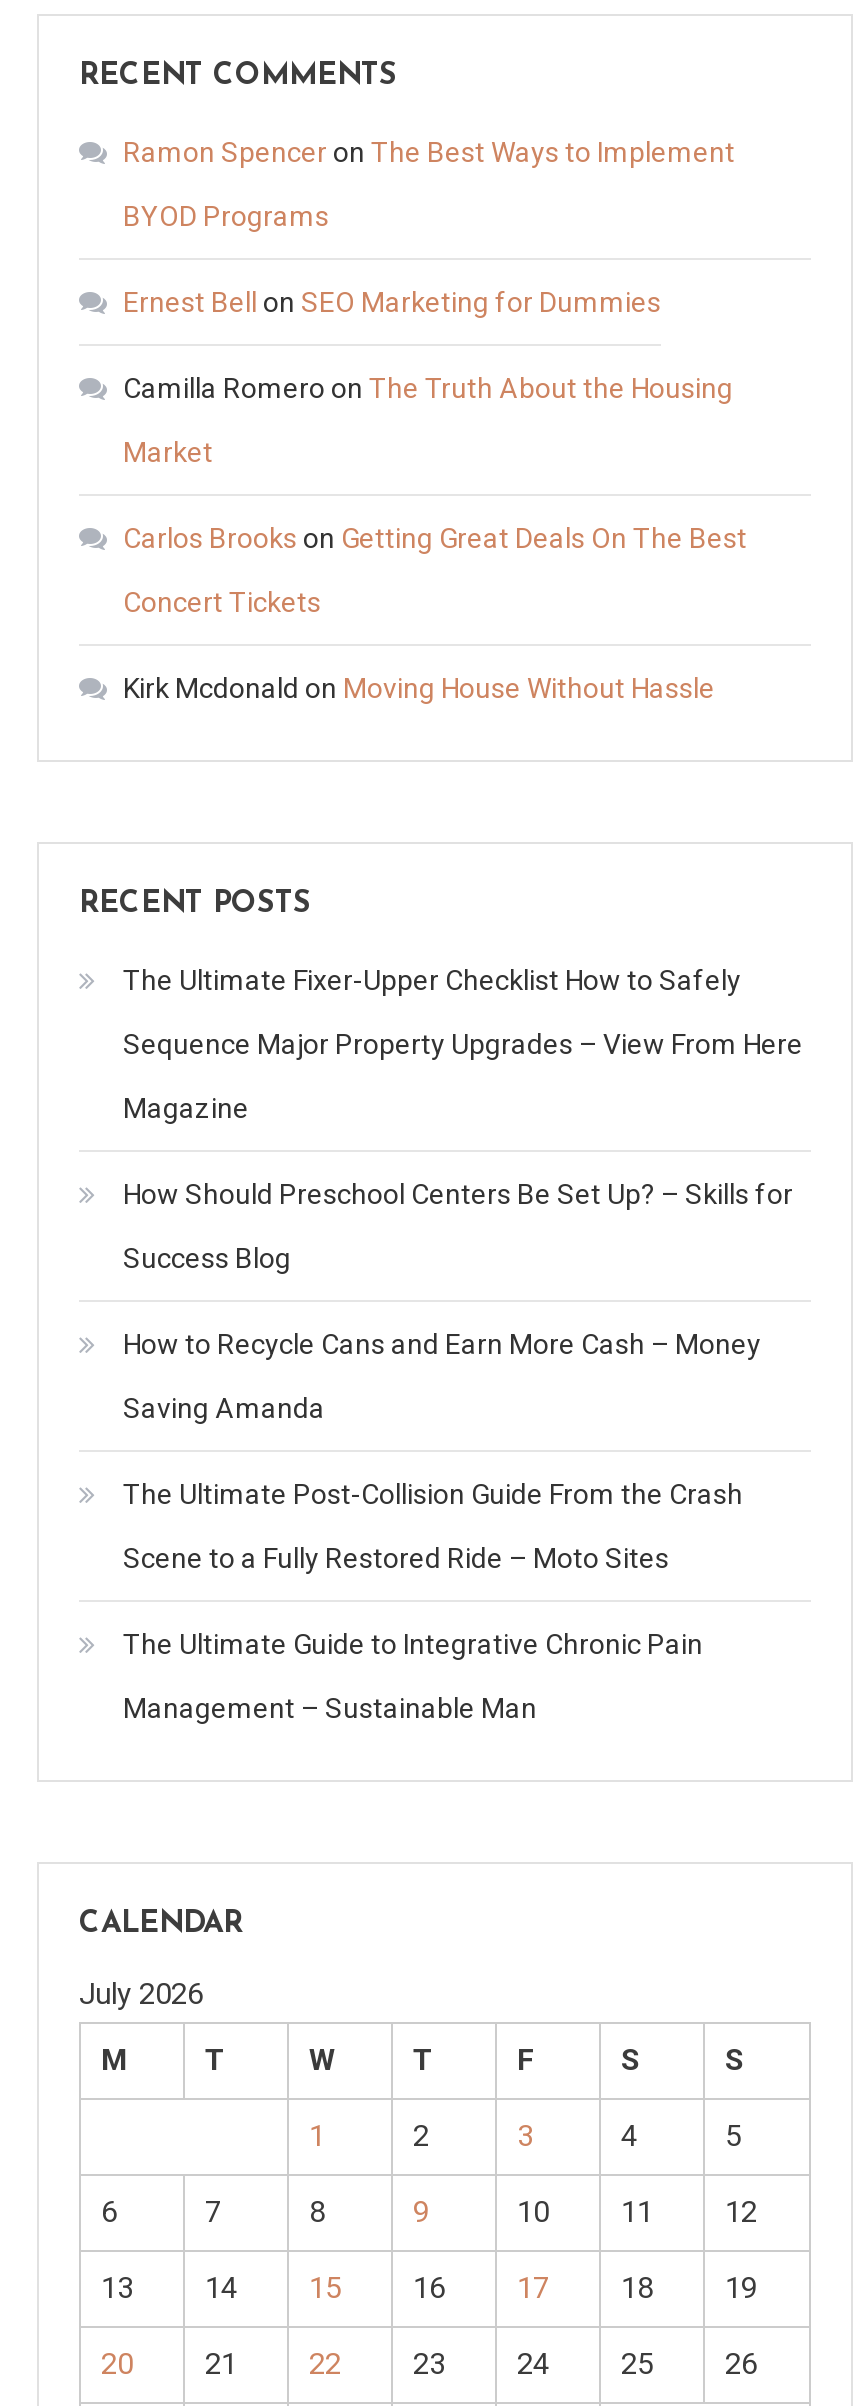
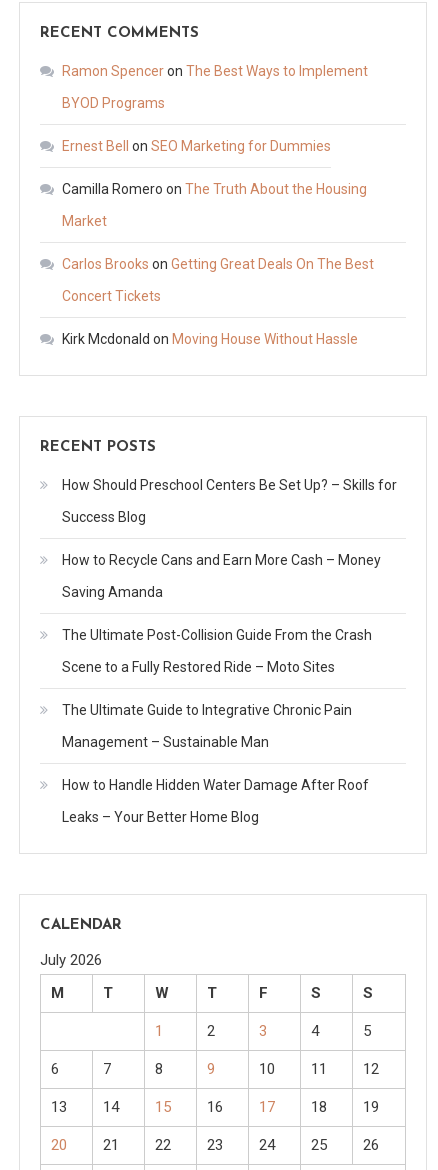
- The Ultimate Fixer-Upper Checklist How to Safely
- Sequence Major Property Upgrades – View From Here
- Magazine

moved up: How Should Preschool Centers Be Set Up? – Skills for | Success Blog | How to Recycle Cans and Earn More Cash – Money | Saving Amanda | The Ultimate Post-Collision Guide From the Crash | Scene to a Fully Restored Ride – Moto Sites | The Ultimate Guide to Integrative Chronic Pain | Management – Sustainable Man

+ How to Handle Hidden Water Damage After Roof
+ Leaks – Your Better Home Blog
